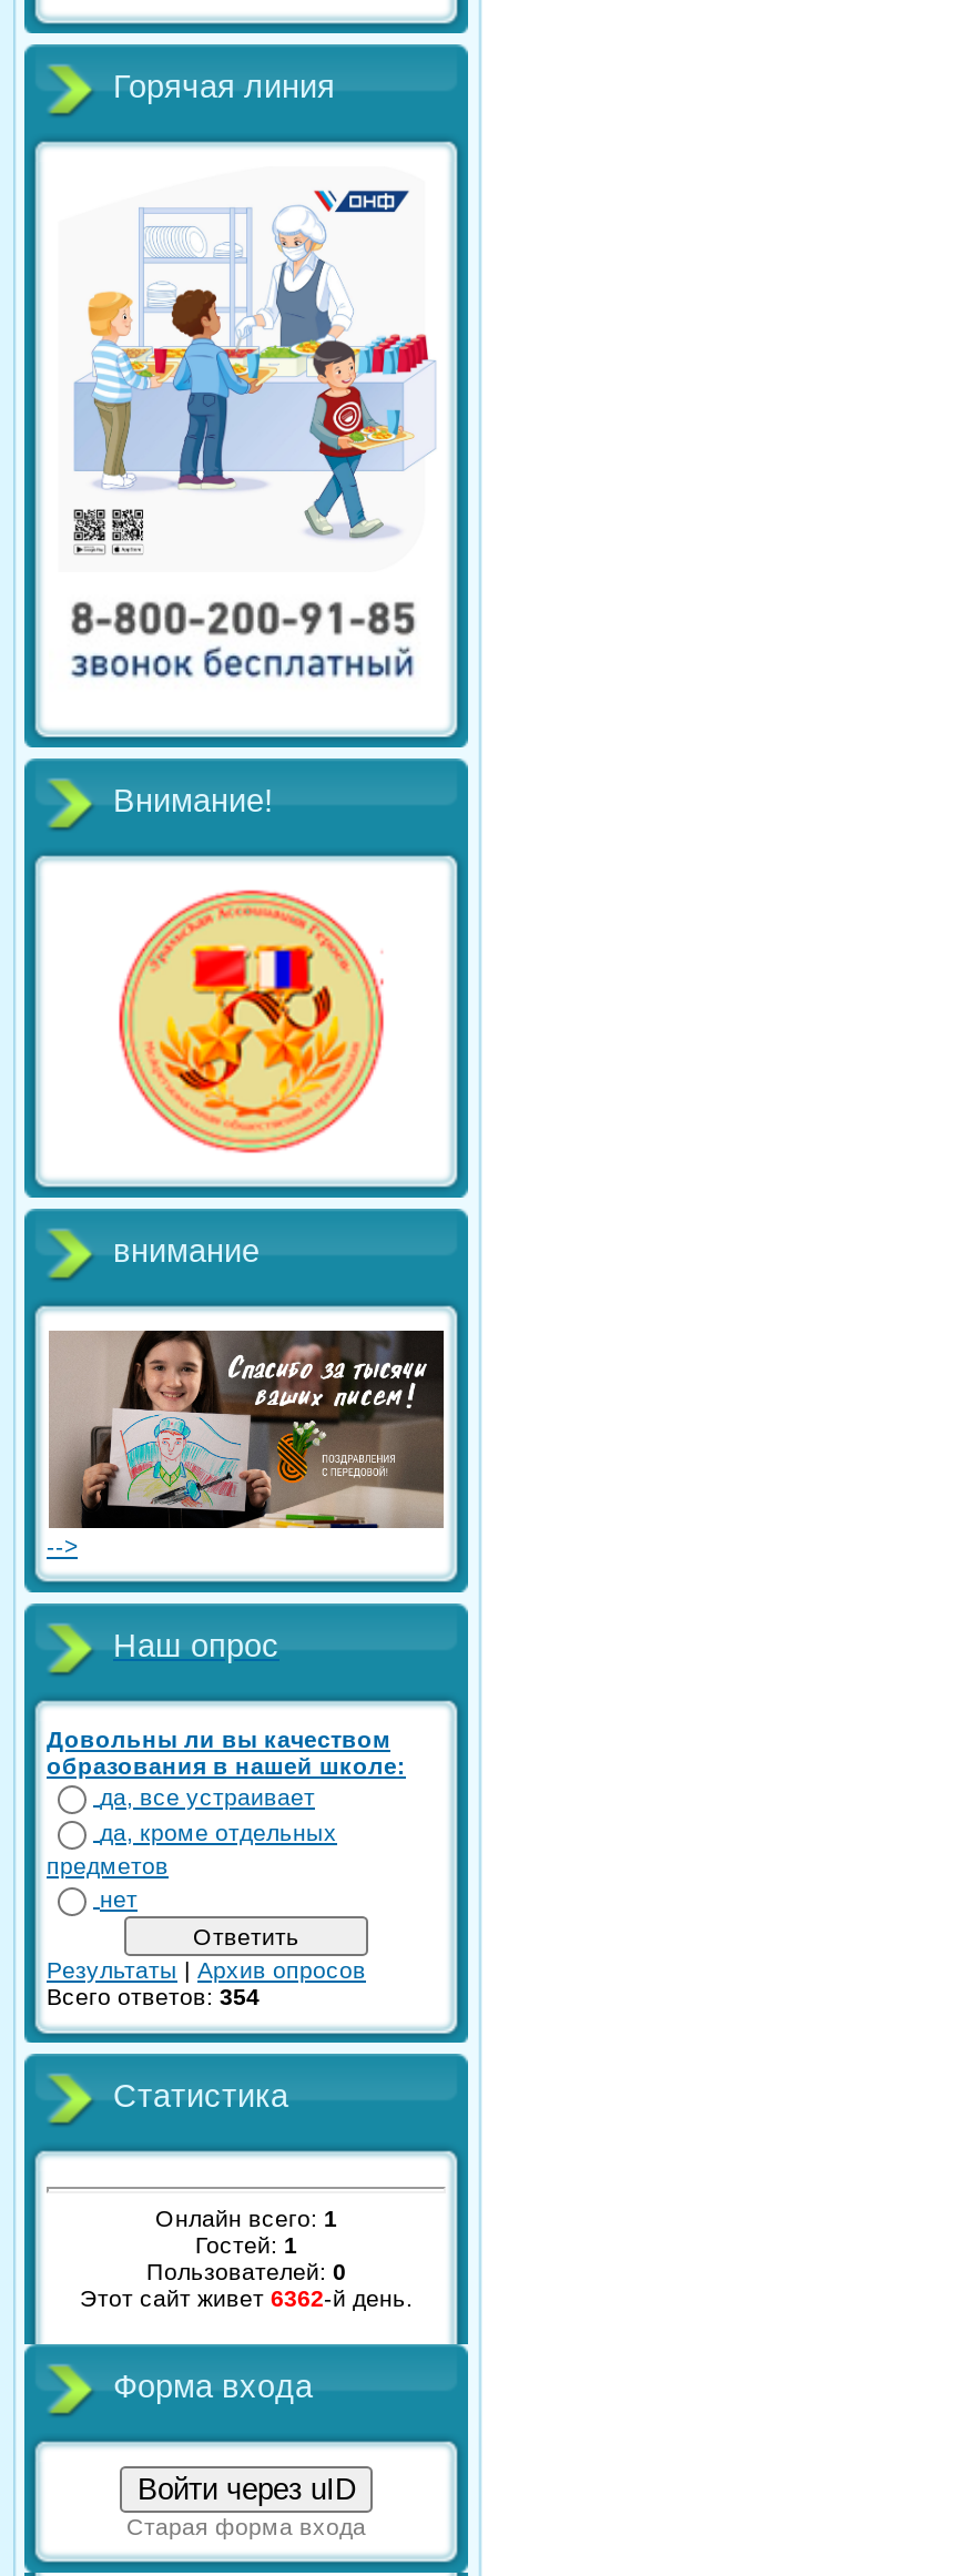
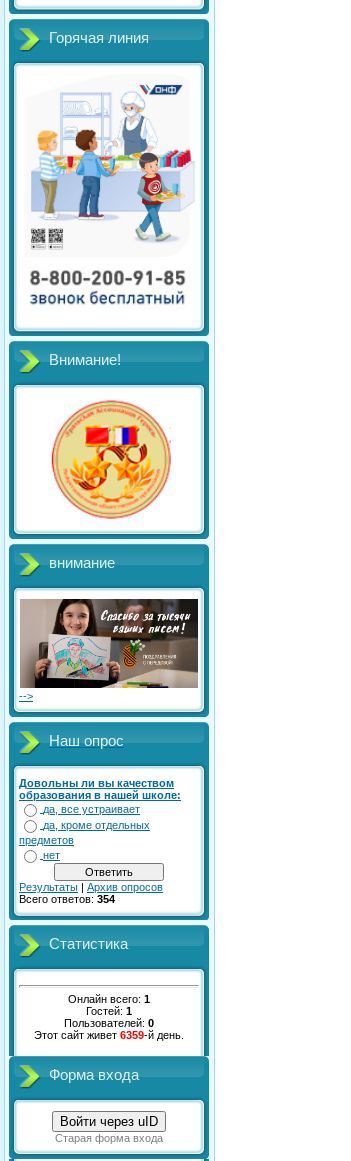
- Этот сайт живет 6362-й день.
+ Этот сайт живет 6359-й день.
